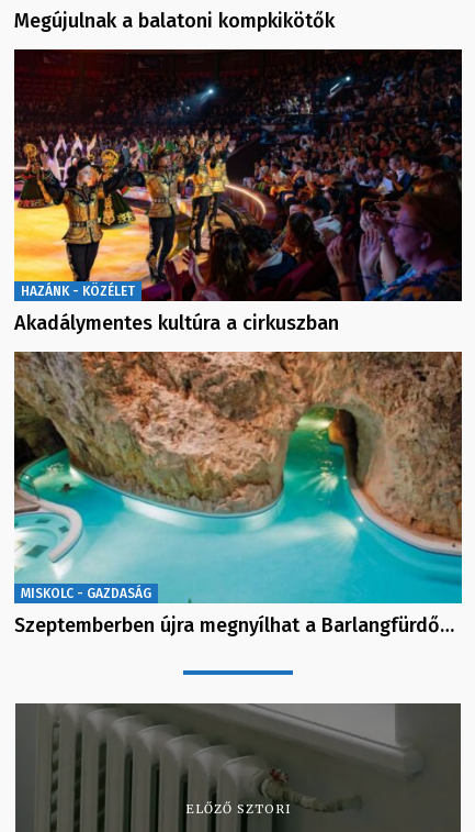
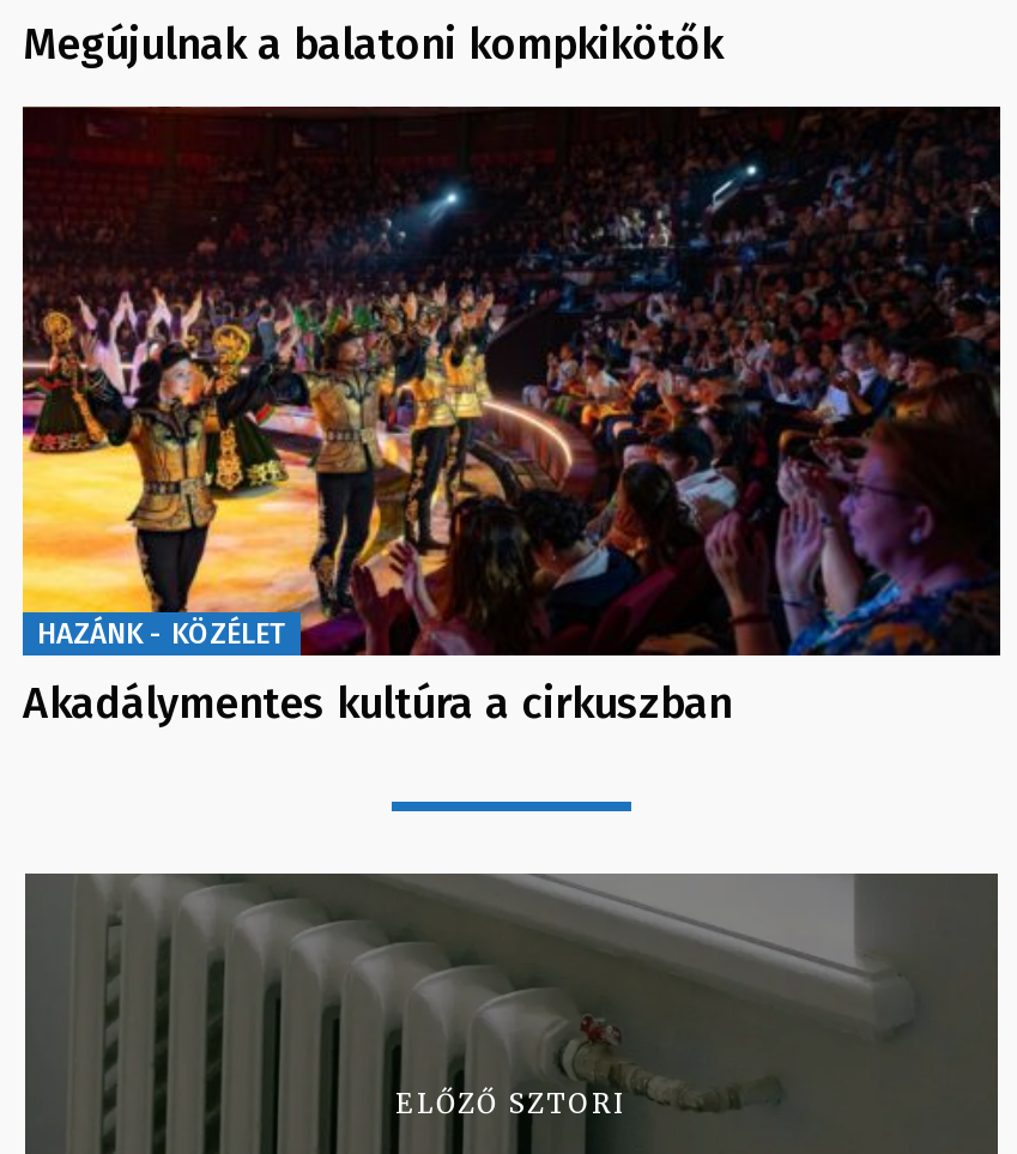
- [image]
- MISKOLC - GAZDASÁG
- Szeptemberben újra megnyílhat a Barlangfürdő…
